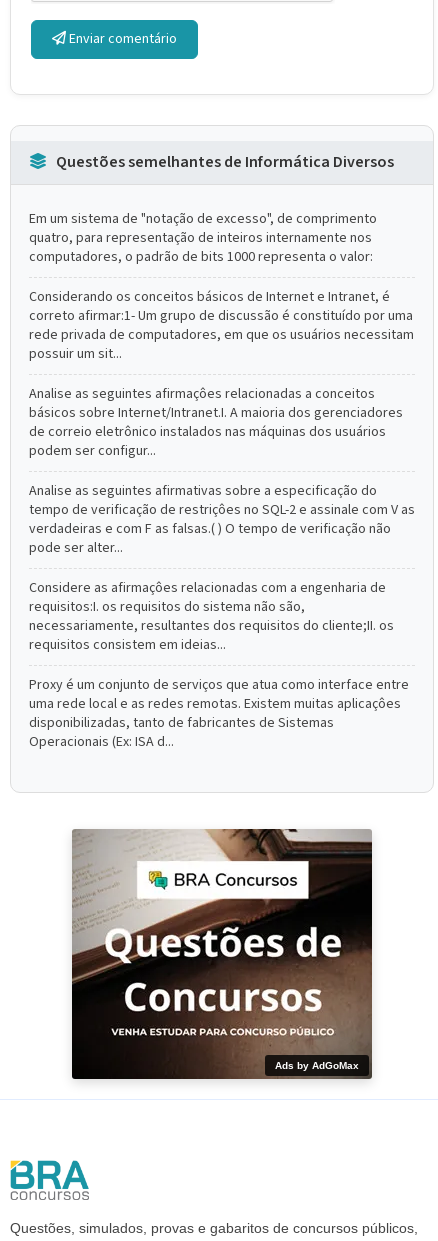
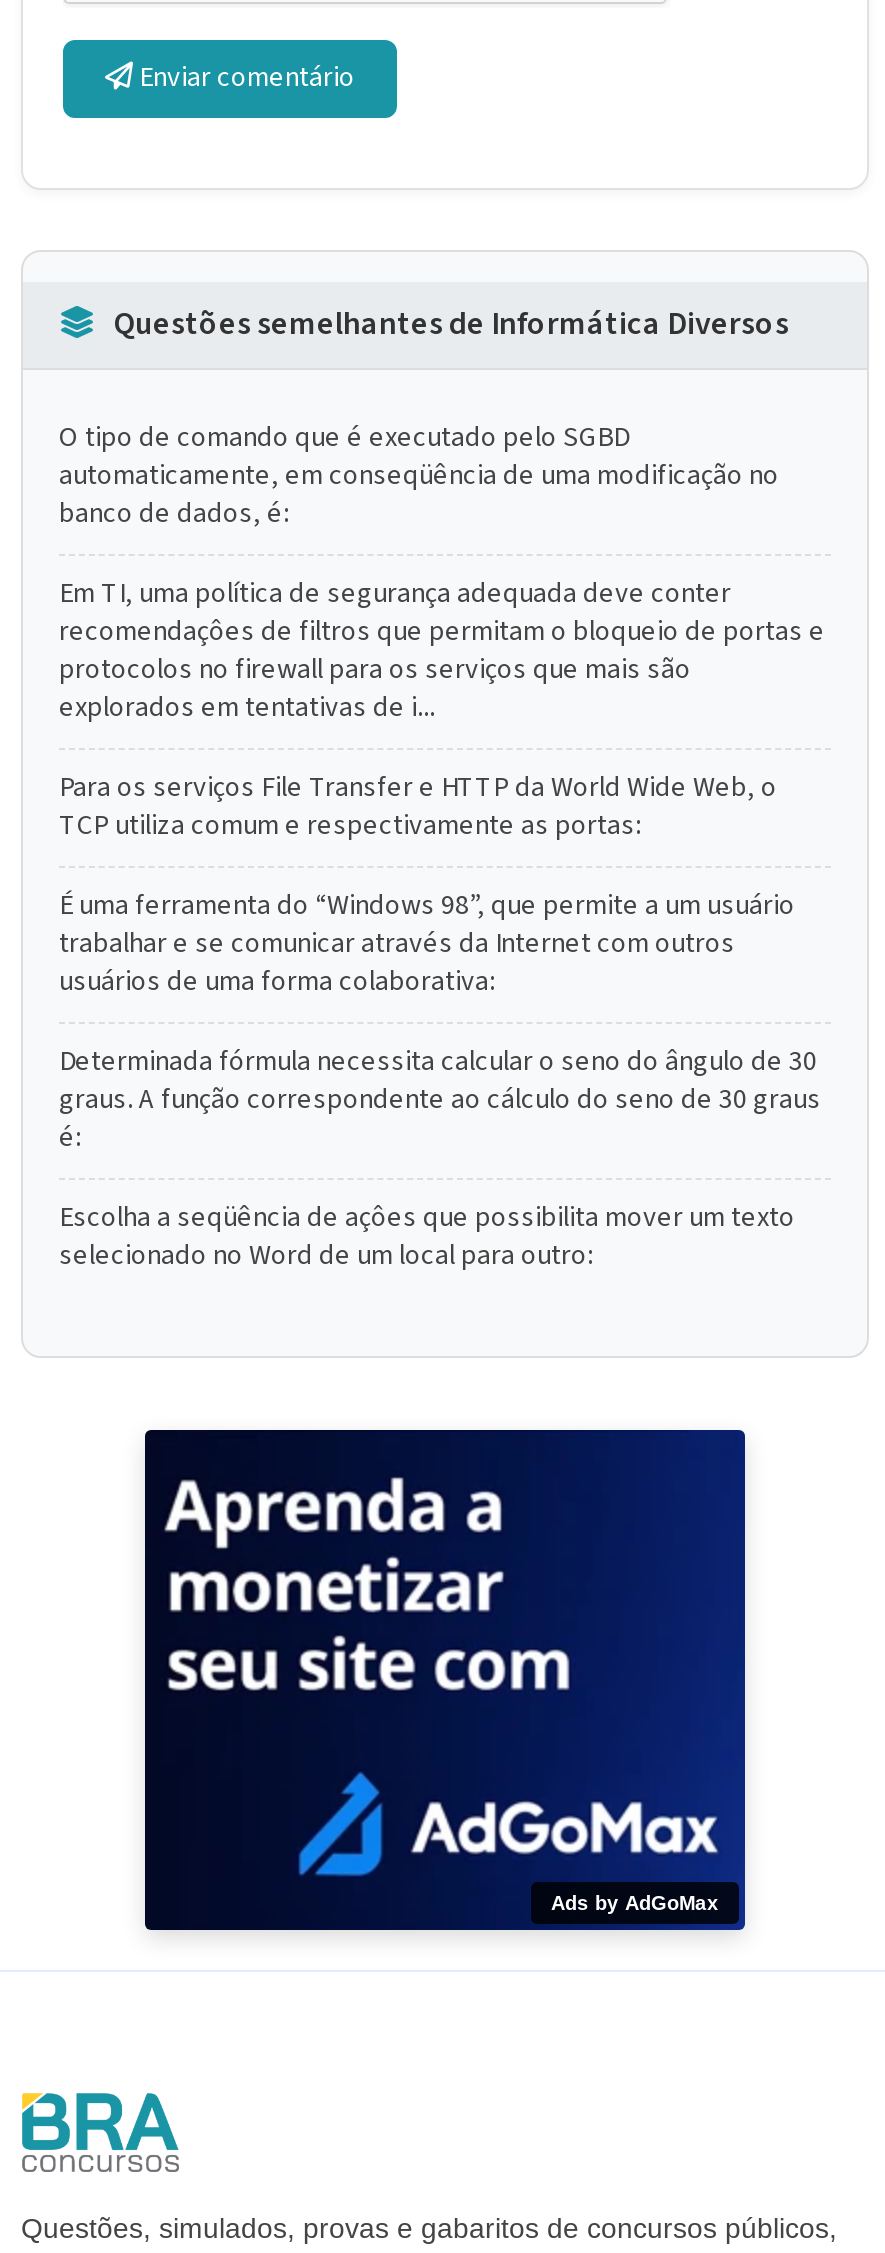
- Em um sistema de "notação de excesso", de comprimento
- quatro, para representação de inteiros internamente nos
- computadores, o padrão de bits 1000 representa o valor:
+ O tipo de comando que é executado pelo SGBD
+ automaticamente, em conseqüência de uma modificação no
+ banco de dados, é:

- Considerando os conceitos básicos de Internet e Intranet, é
- correto afirmar:1- Um grupo de discussão é constituído por uma
- rede privada de computadores, em que os usuários necessitam
- possuir um sit...
+ Em TI, uma política de segurança adequada deve conter
+ recomendaçôes de filtros que permitam o bloqueio de portas e
+ protocolos no firewall para os serviços que mais são
+ explorados em tentativas de i...

- Analise as seguintes afirmaçôes relacionadas a conceitos
- básicos sobre Internet/Intranet.I. A maioria dos gerenciadores
- de correio eletrônico instalados nas máquinas dos usuários
- podem ser configur...
+ Para os serviços File Transfer e HTTP da World Wide Web, o
+ TCP utiliza comum e respectivamente as portas:

- Analise as seguintes afirmativas sobre a especificação do
- tempo de verificação de restriçôes no SQL-2 e assinale com V as
- verdadeiras e com F as falsas.( ) O tempo de verificação não
- pode ser alter...
+ É uma ferramenta do “Windows 98”, que permite a um usuário
+ trabalhar e se comunicar através da Internet com outros
+ usuários de uma forma colaborativa:

- Considere as afirmaçôes relacionadas com a engenharia de
- requisitos:I. os requisitos do sistema não são,
- necessariamente, resultantes dos requisitos do cliente;II. os
- requisitos consistem em ideias...
+ Determinada fórmula necessita calcular o seno do ângulo de 30
+ graus. A função correspondente ao cálculo do seno de 30 graus
+ é:

- Proxy é um conjunto de serviços que atua como interface entre
- uma rede local e as redes remotas. Existem muitas aplicaçôes
- disponibilizadas, tanto de fabricantes de Sistemas
- Operacionais (Ex: ISA d...
+ Escolha a seqüência de açôes que possibilita mover um texto
+ selecionado no Word de um local para outro:

- [image]
+ [image]
